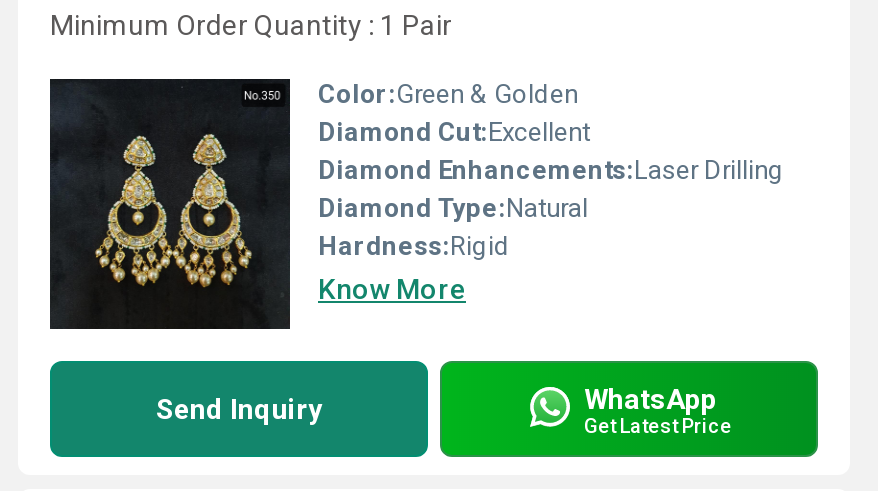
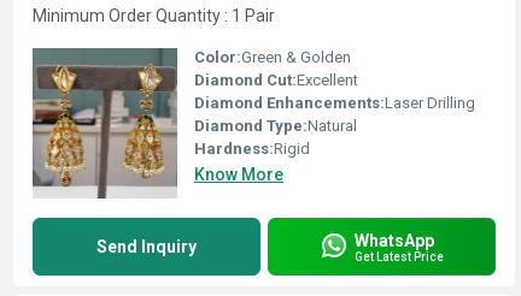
- [image]
+ [image]
